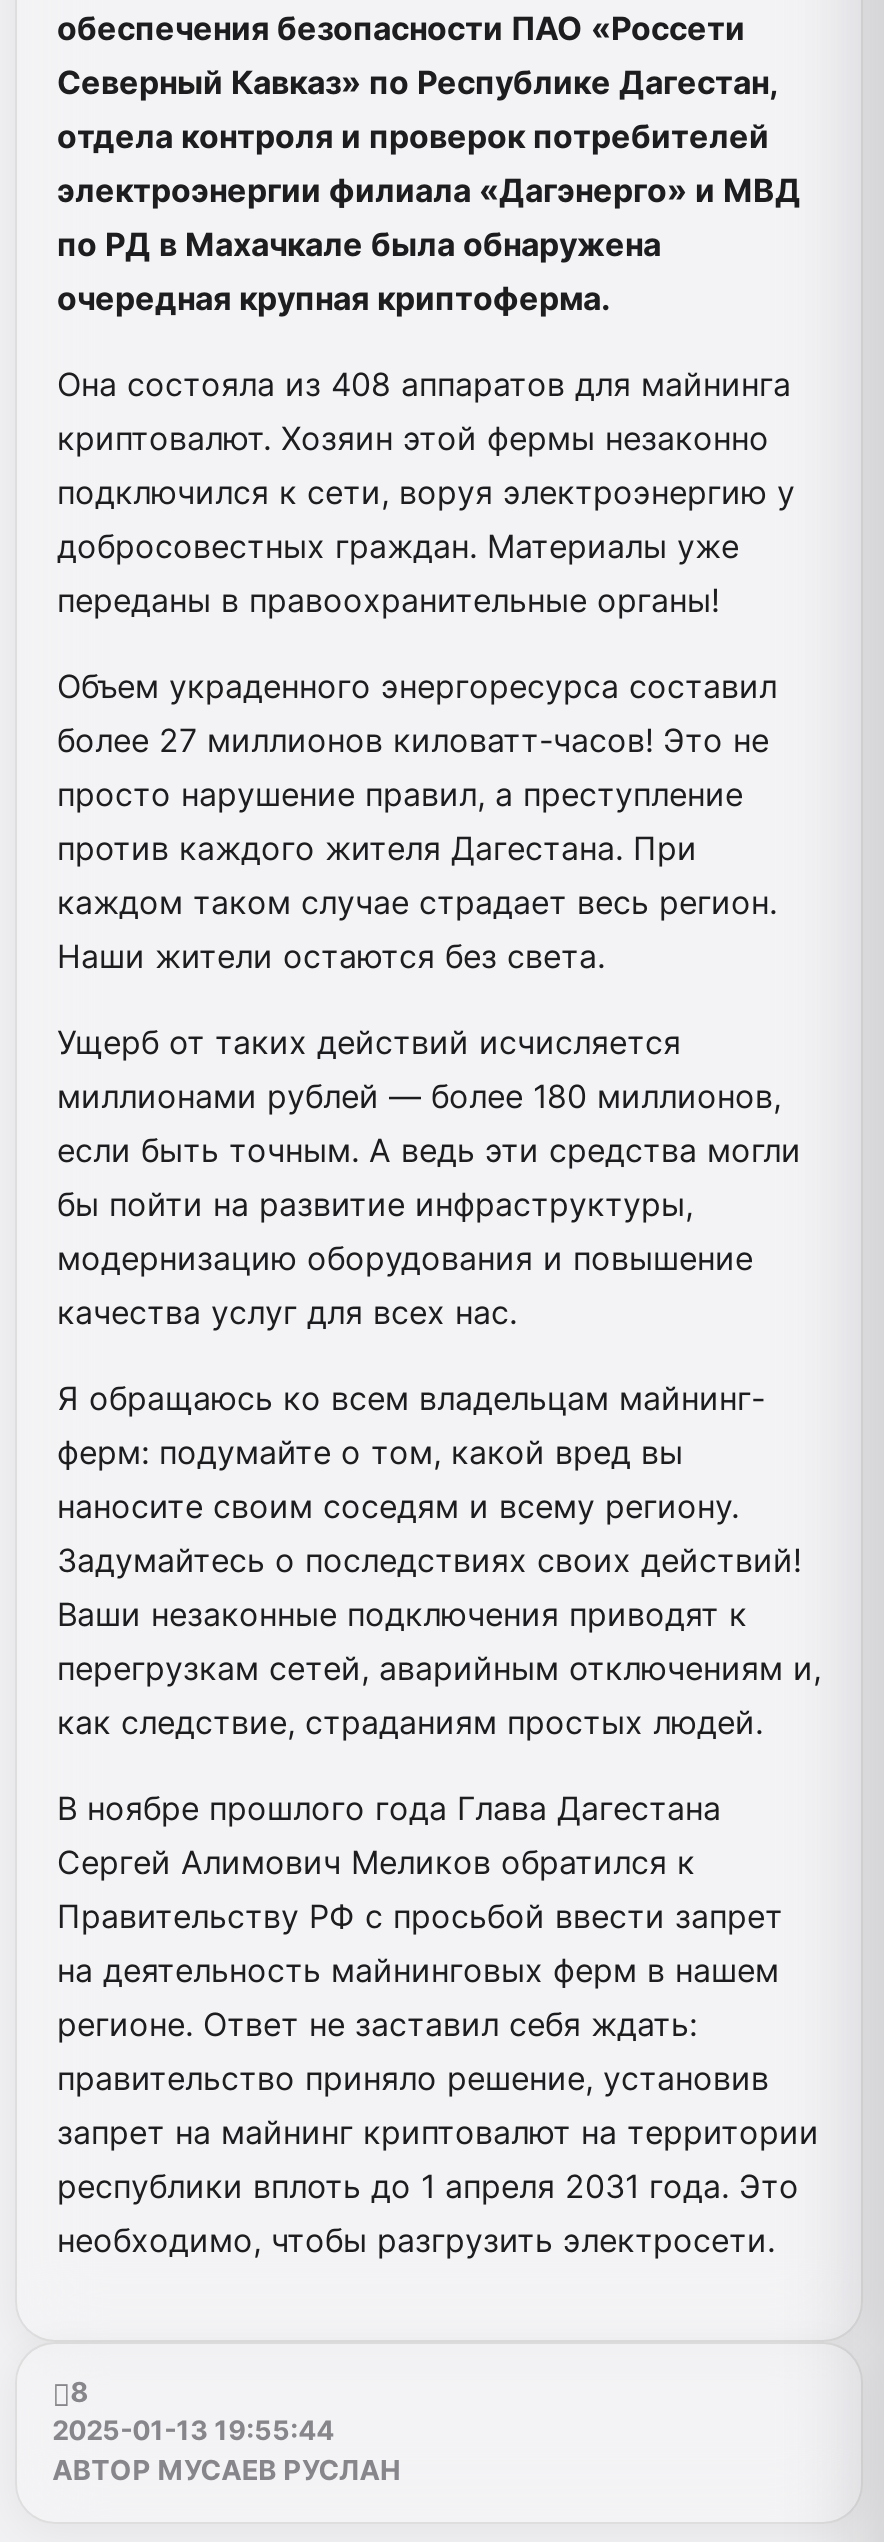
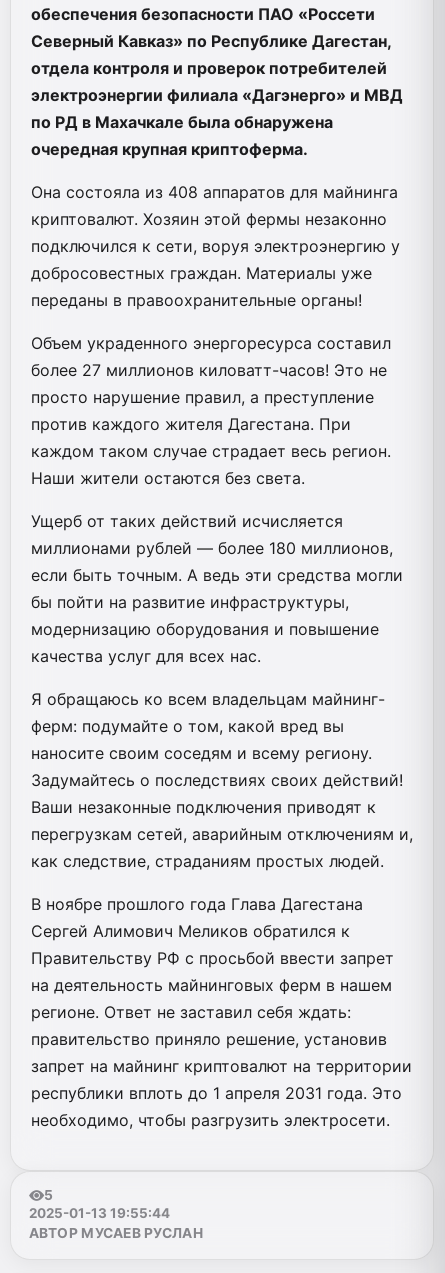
- 8
+ 5
